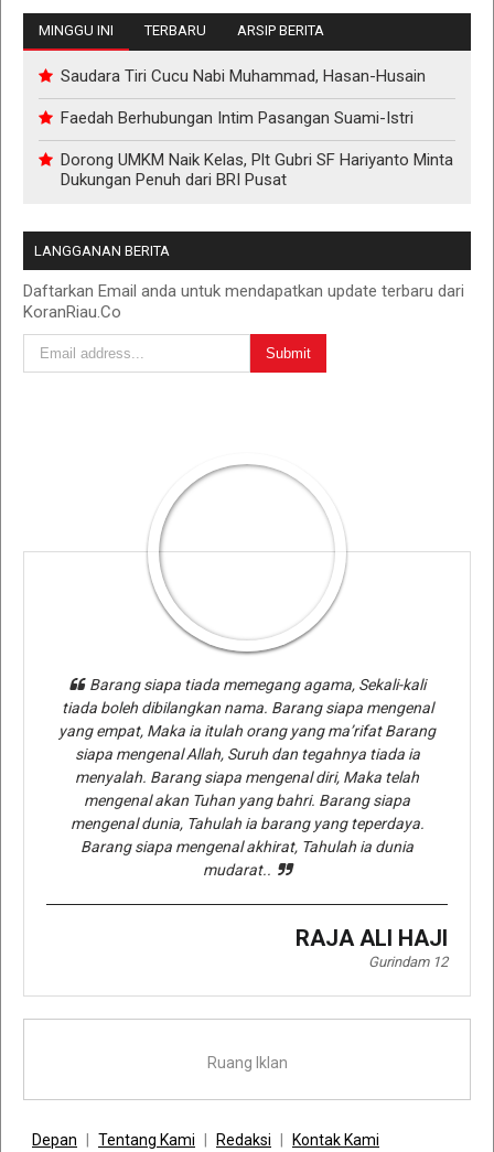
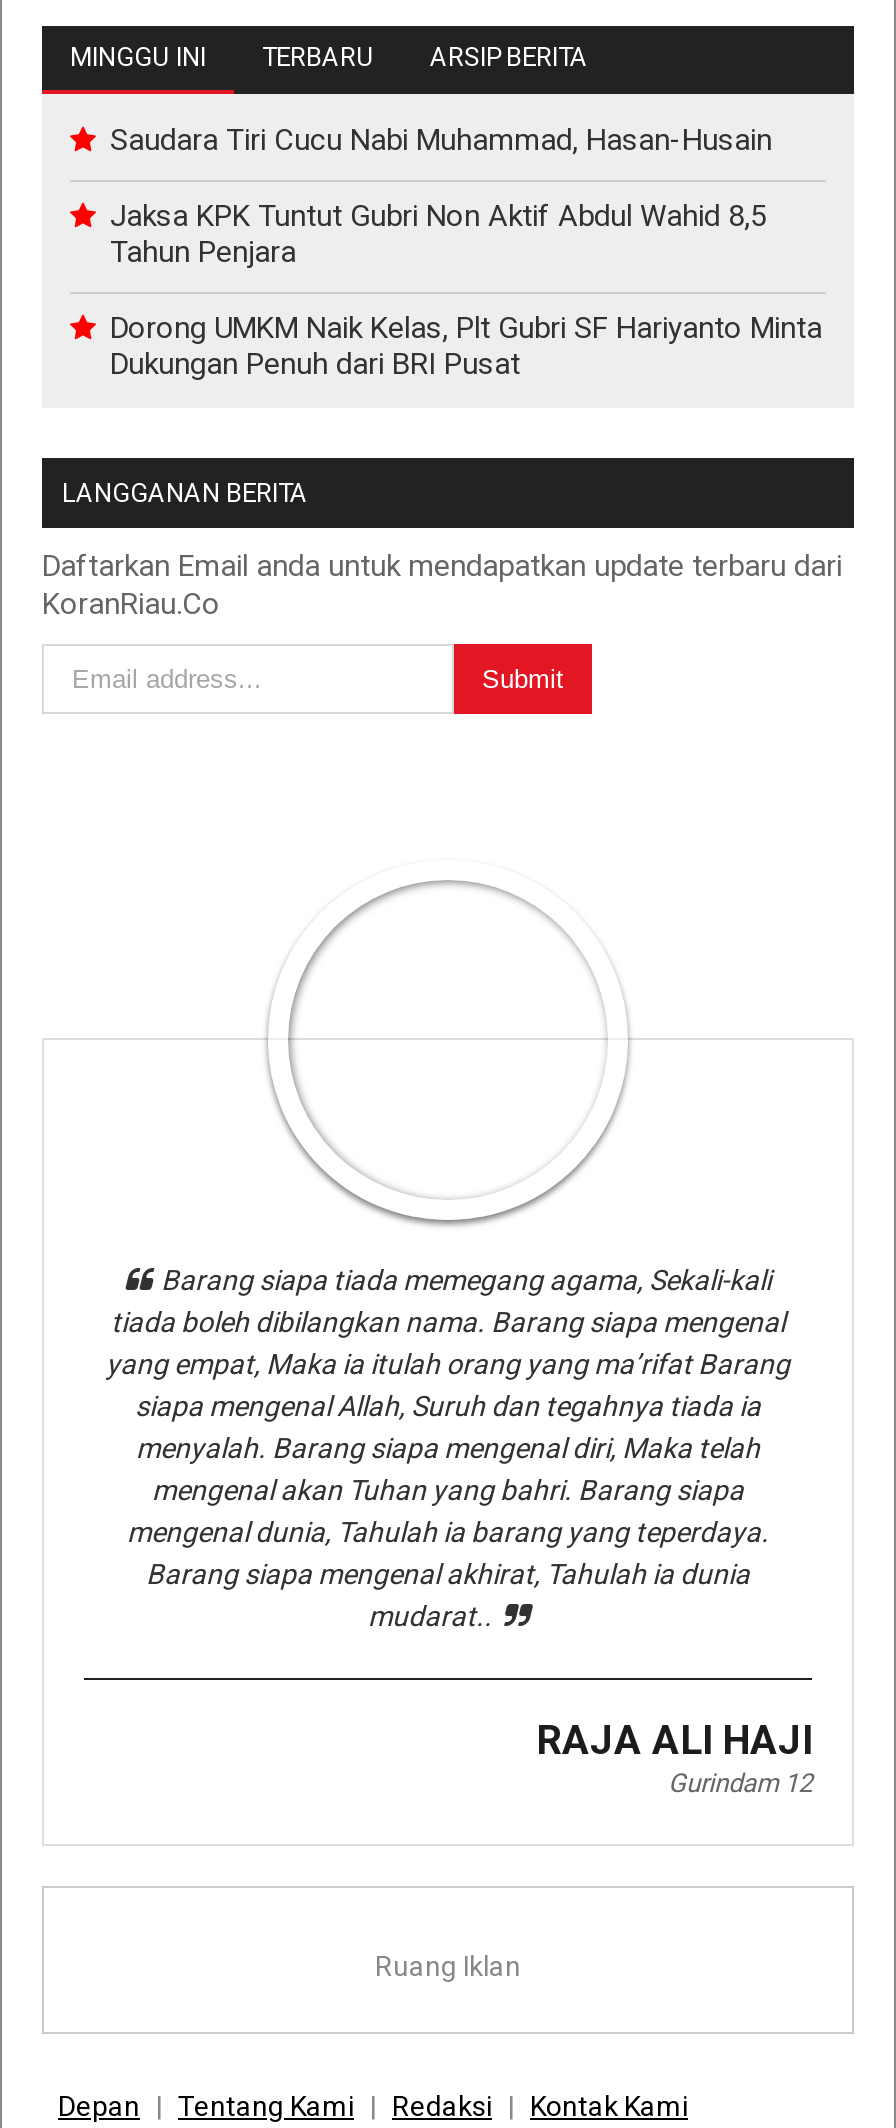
- Faedah Berhubungan Intim Pasangan Suami-Istri
+ Jaksa KPK Tuntut Gubri Non Aktif Abdul Wahid 8,5
+ Tahun Penjara
